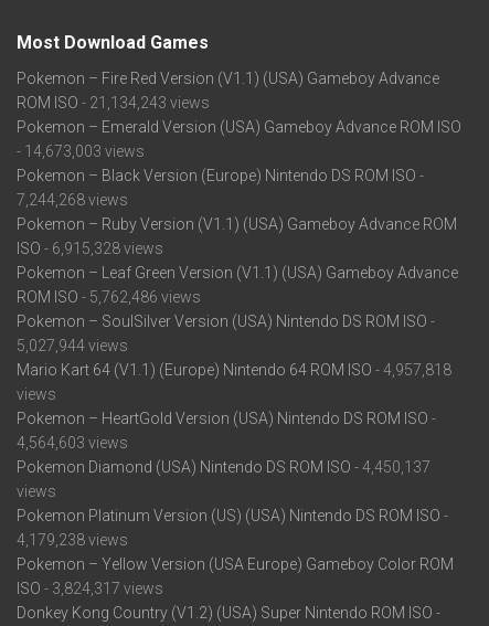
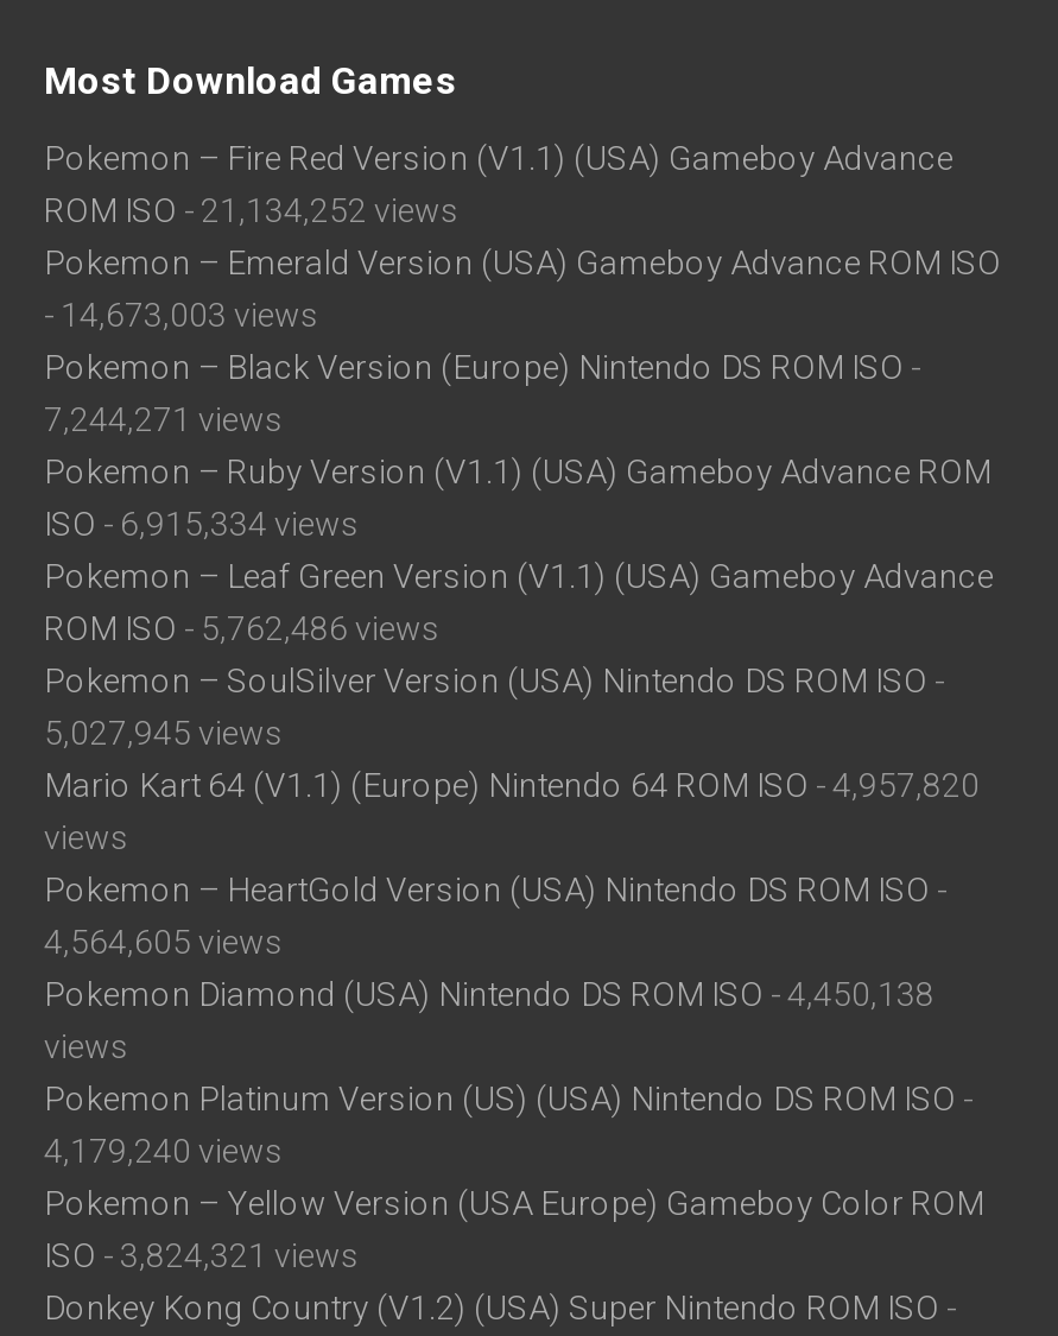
- ROM ISO - 21,134,243 views
+ ROM ISO - 21,134,252 views

- 7,244,268 views
+ 7,244,271 views

- ISO - 6,915,328 views
+ ISO - 6,915,334 views

- 5,027,944 views
+ 5,027,945 views

- Mario Kart 64 (V1.1) (Europe) Nintendo 64 ROM ISO - 4,957,818
+ Mario Kart 64 (V1.1) (Europe) Nintendo 64 ROM ISO - 4,957,820

- 4,564,603 views
+ 4,564,605 views

- Pokemon Diamond (USA) Nintendo DS ROM ISO - 4,450,137
+ Pokemon Diamond (USA) Nintendo DS ROM ISO - 4,450,138

- 4,179,238 views
+ 4,179,240 views

- ISO - 3,824,317 views
+ ISO - 3,824,321 views
